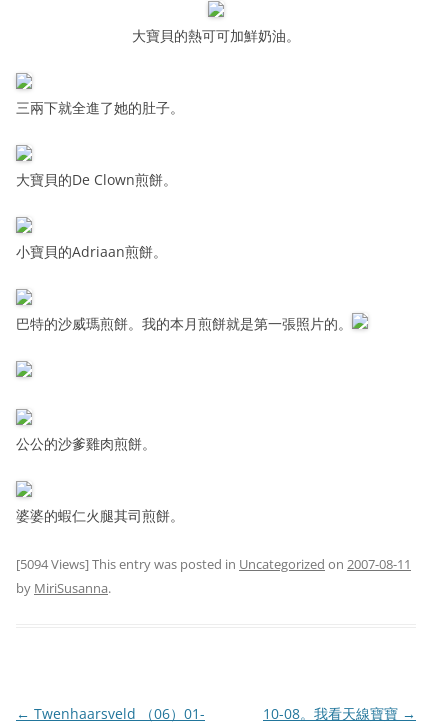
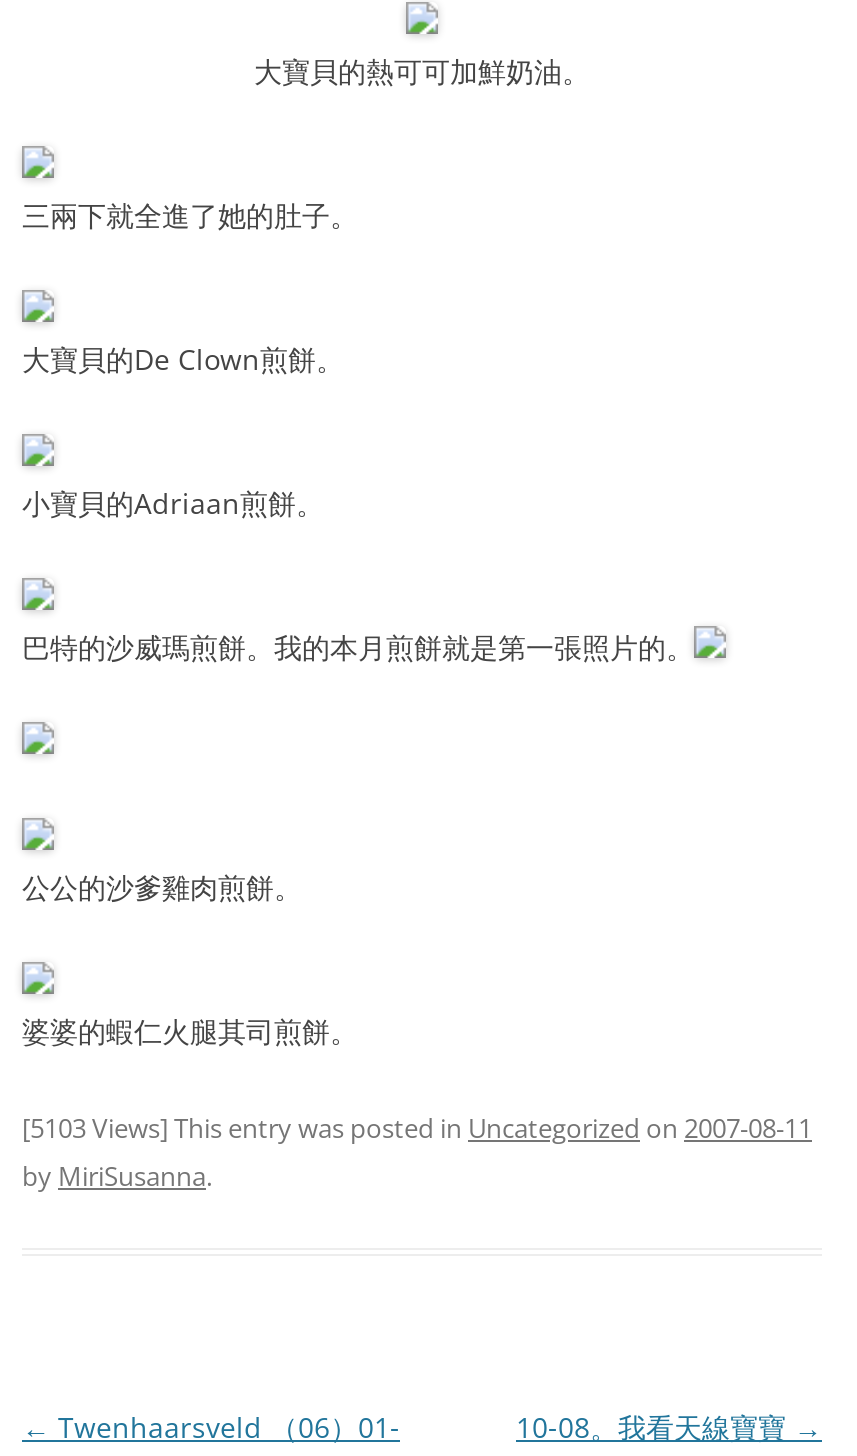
- [5094 Views] This entry was posted in Uncategorized on 2007-08-11
+ [5103 Views] This entry was posted in Uncategorized on 2007-08-11
